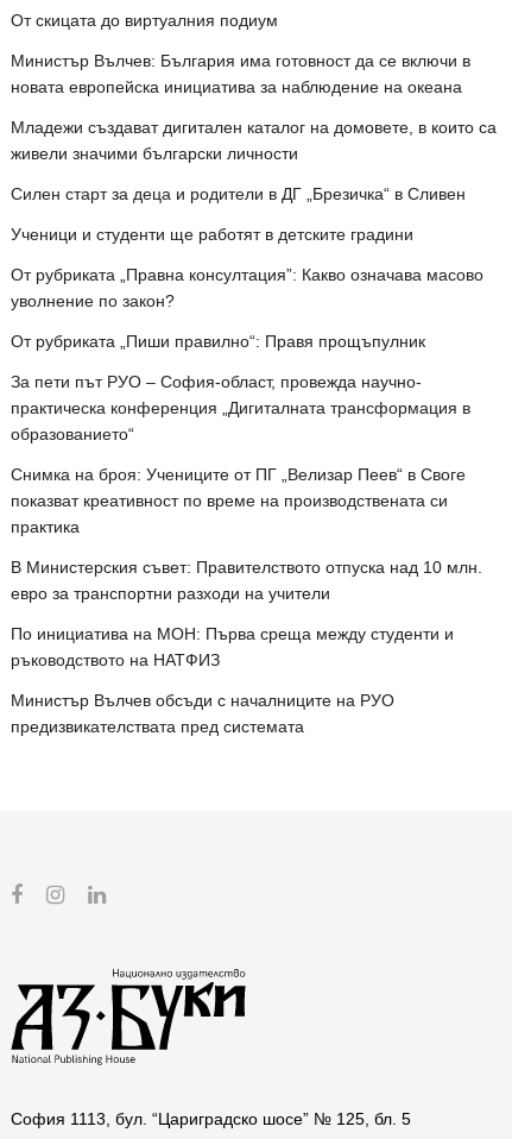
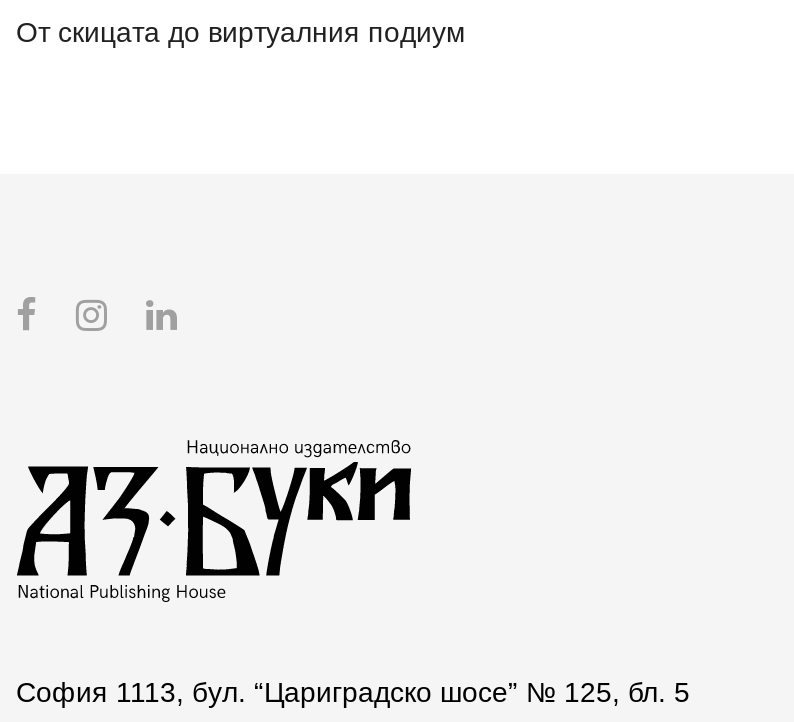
- Министър Вълчев: България има готовност да се включи в
- новата европейска инициатива за наблюдение на океана
- Младежи създават дигитален каталог на домовете, в които са
- живели значими български личности
- Силен старт за деца и родители в ДГ „Брезичка“ в Сливен
- Ученици и студенти ще работят в детските градини
- От рубриката „Правна консултация”: Какво означава масово
- уволнение по закон?
- От рубриката „Пиши правилно“: Правя прощъпулник
- За пети път РУО – София-област, провежда научно-
- практическа конференция „Дигиталната трансформация в
- образованието“
- Снимка на броя: Учениците от ПГ „Велизар Пеев“ в Своге
- показват креативност по време на производствената си
- практика
- В Министерския съвет: Правителството отпуска над 10 млн.
- евро за транспортни разходи на учители
- По инициатива на МОН: Първа среща между студенти и
- ръководството на НАТФИЗ
- Министър Вълчев обсъди с началниците на РУО
- предизвикателствата пред системата
